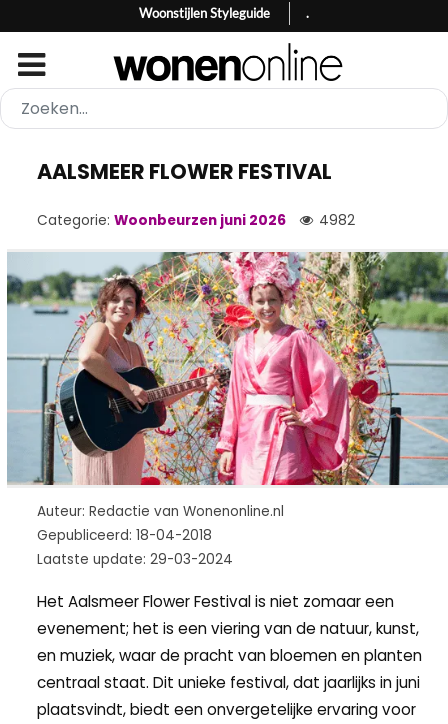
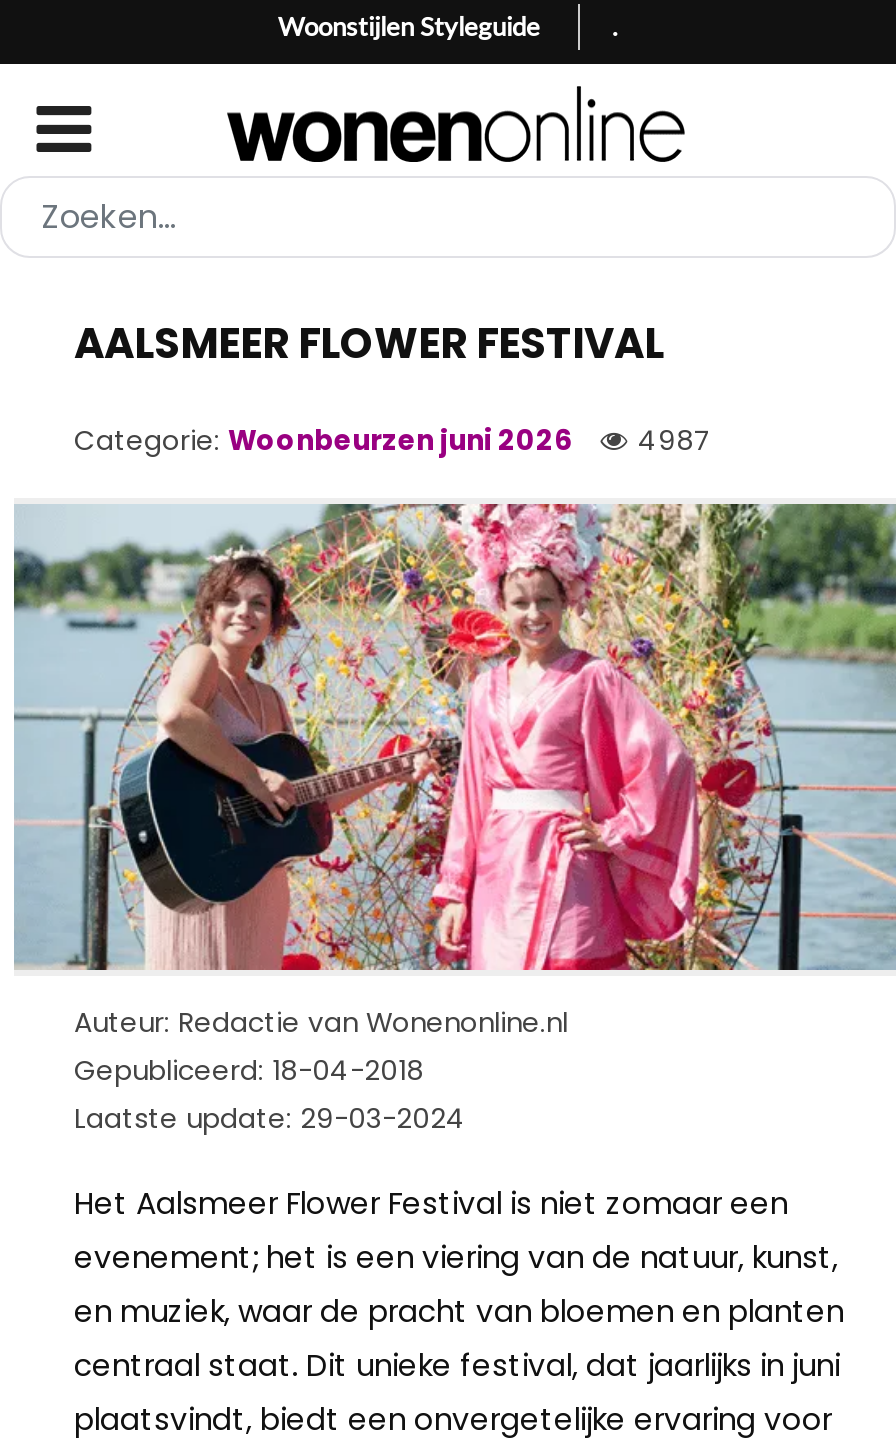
- Categorie: Woonbeurzen juni 2026 4982
+ Categorie: Woonbeurzen juni 2026 4987
